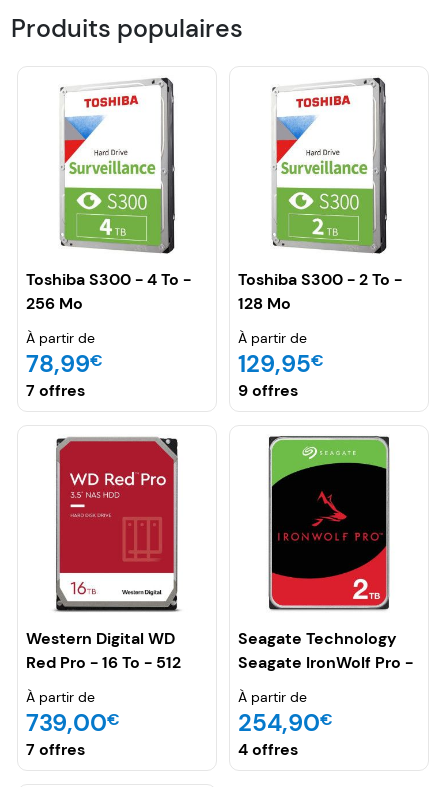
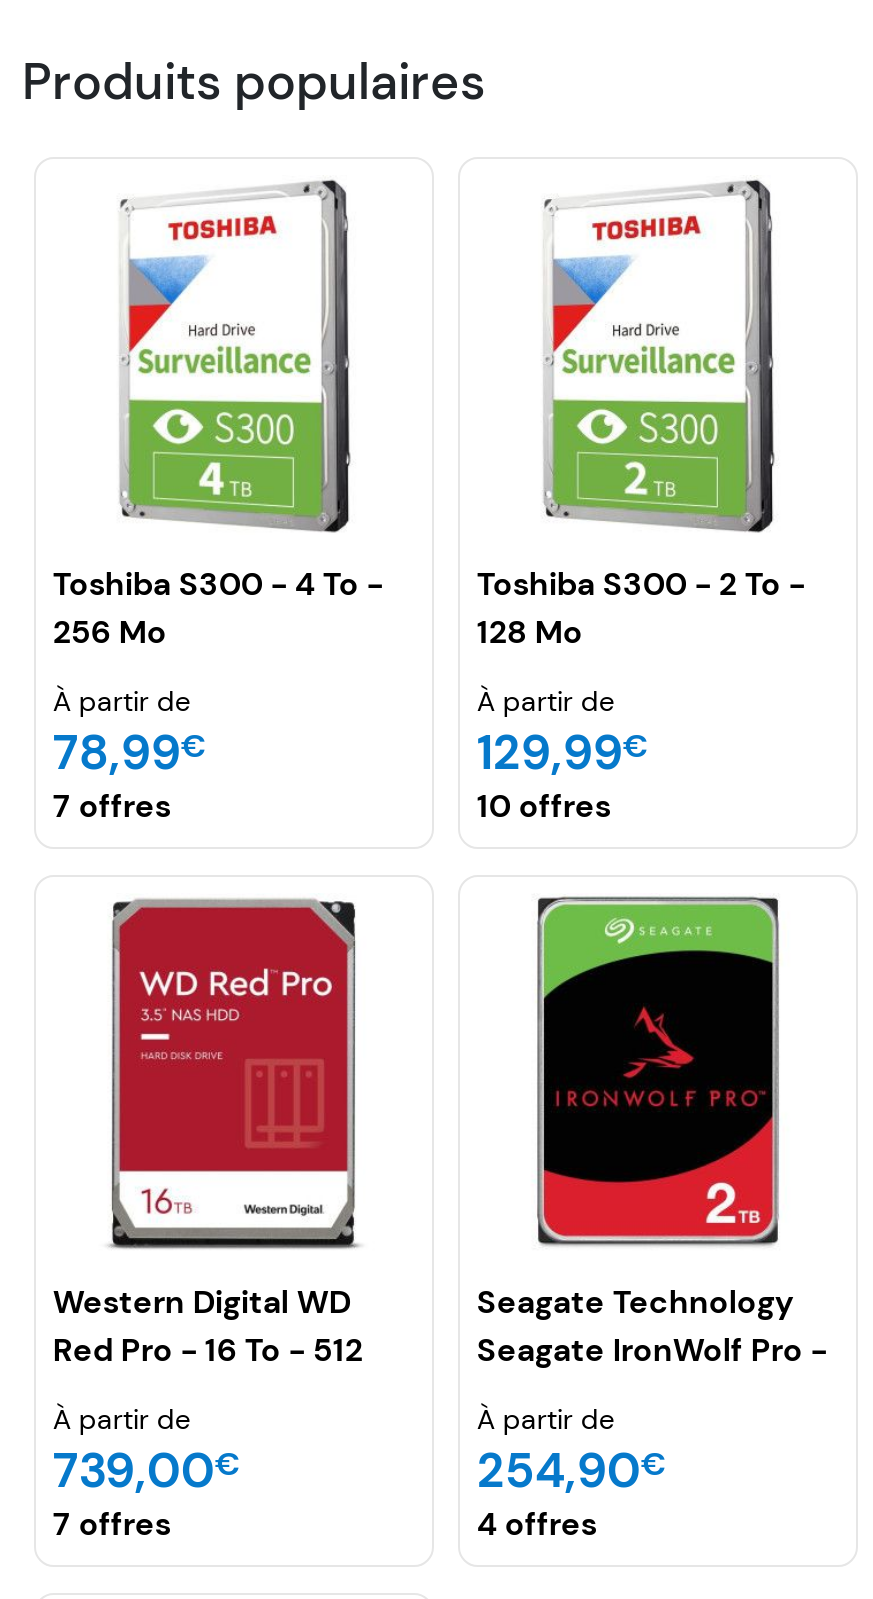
- 129,95€
+ 129,99€

- 9 offres
+ 10 offres
